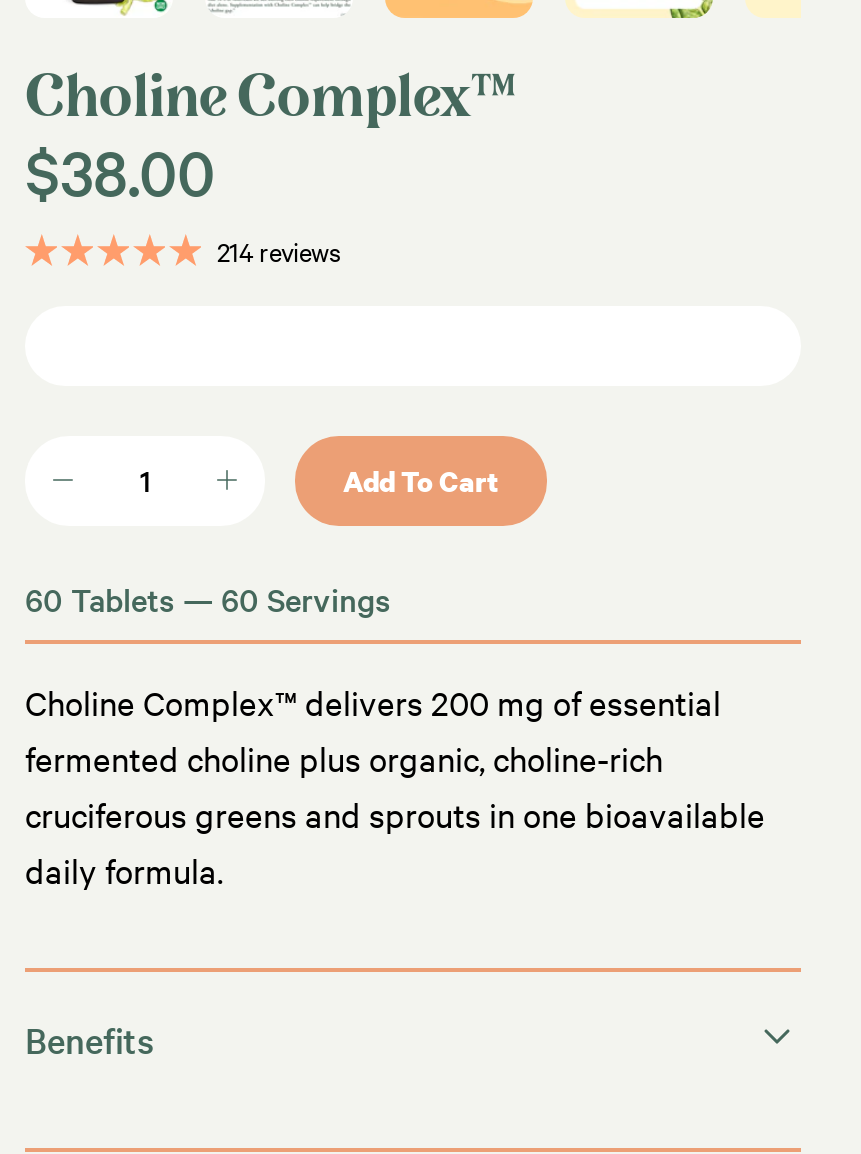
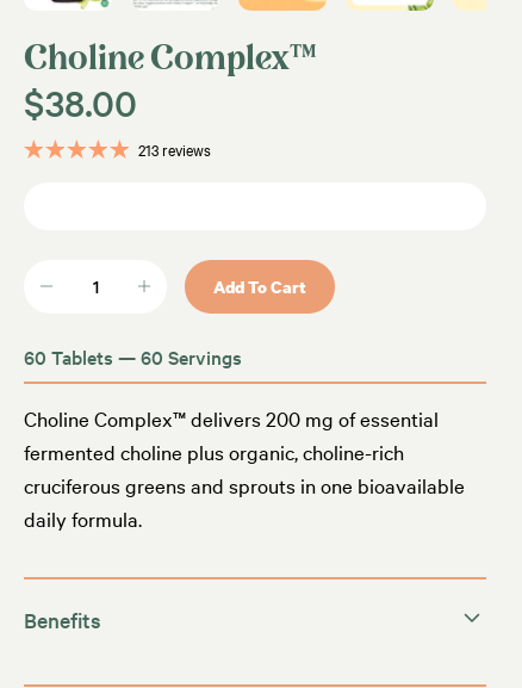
- 214 reviews
+ 213 reviews
